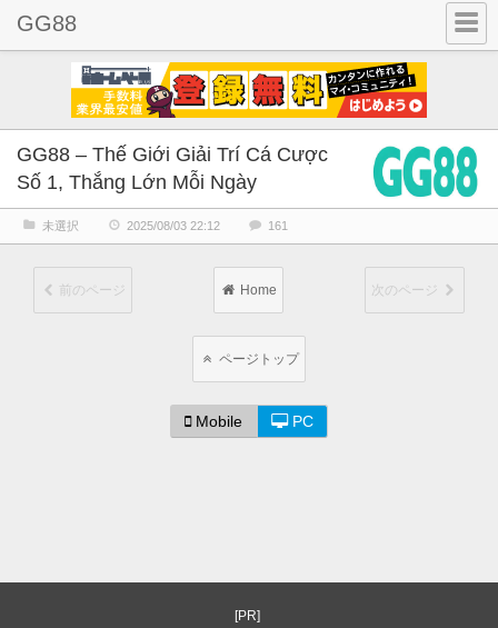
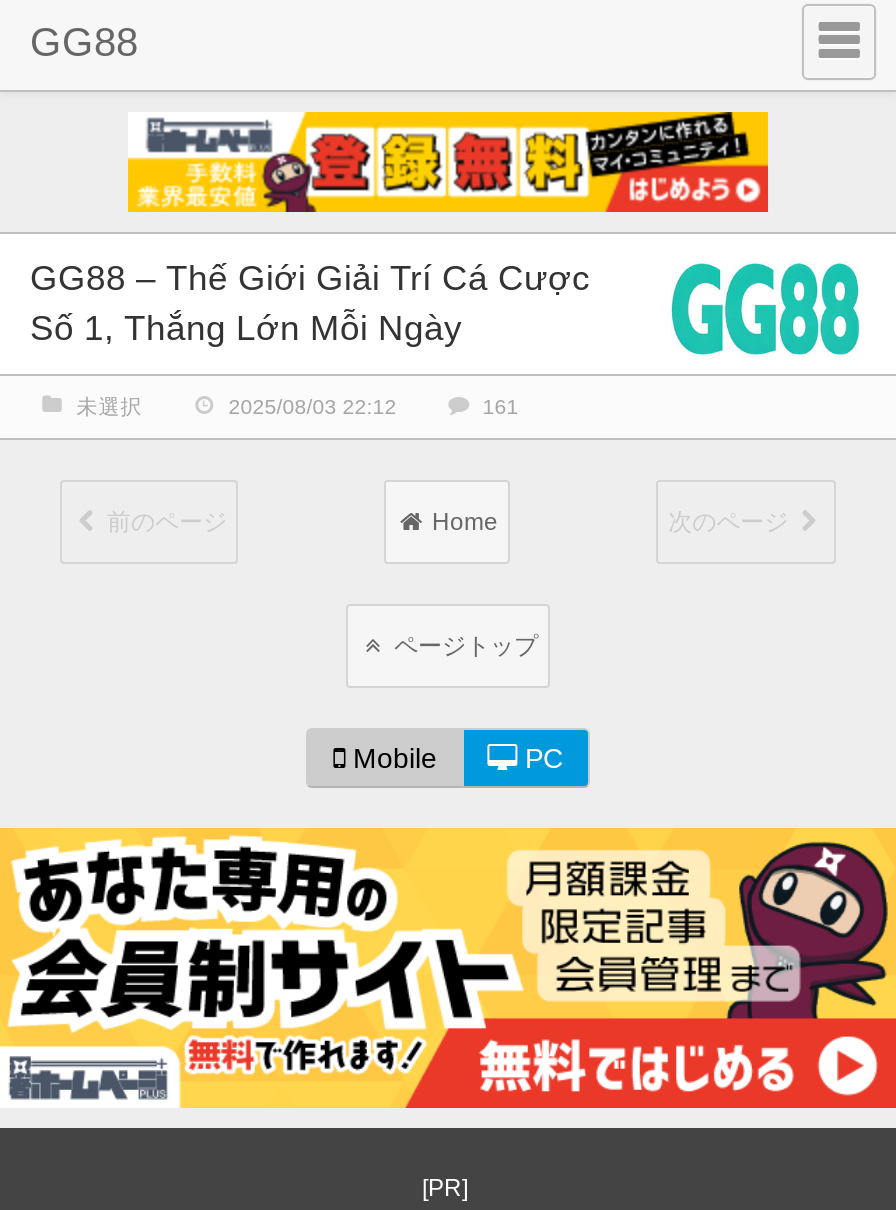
+ [image]
